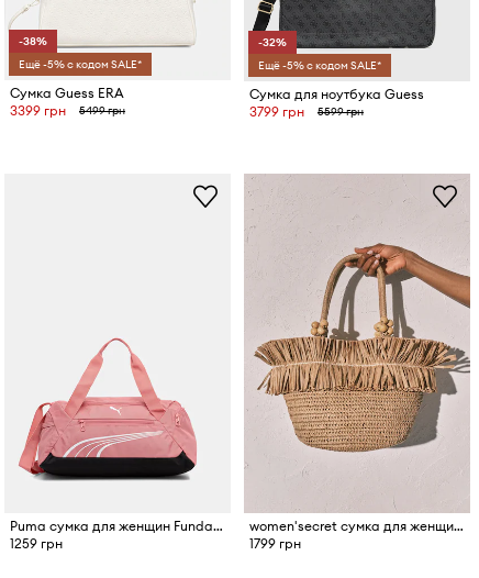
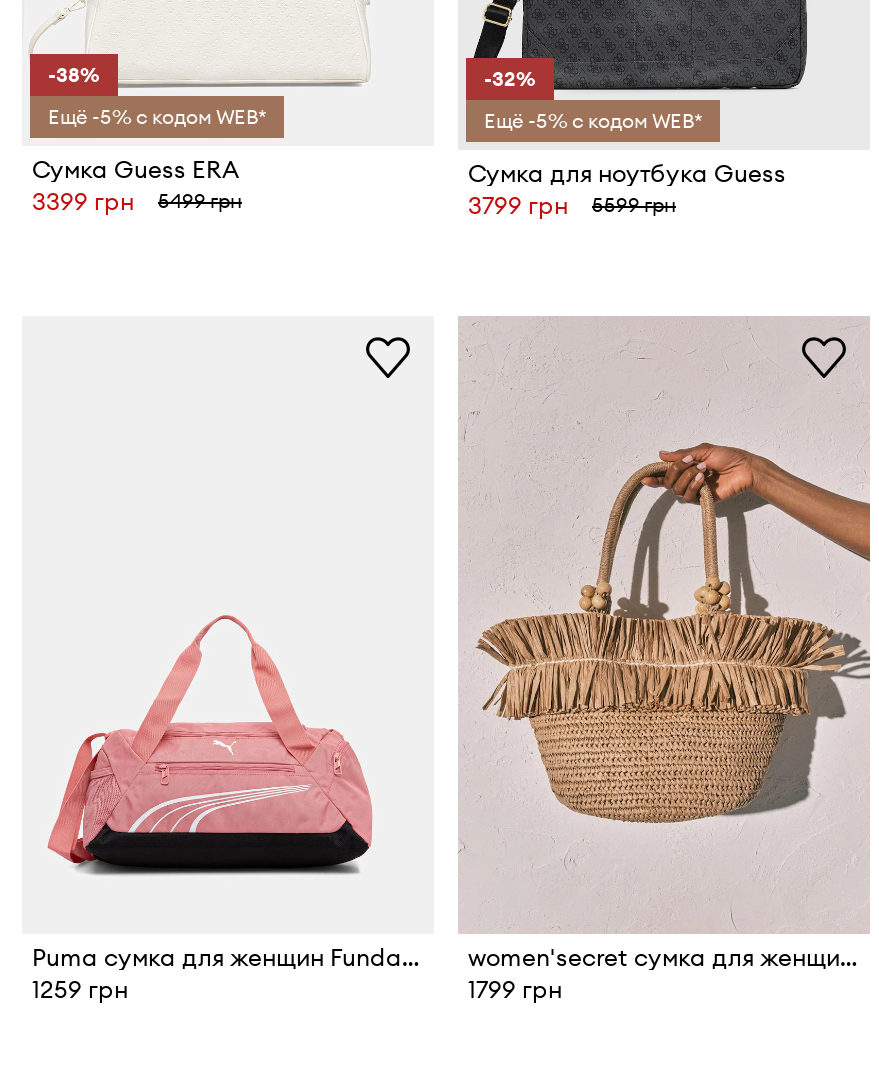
- Ещё -5% с кодом SALE*
+ Ещё -5% с кодом WEB*

- Ещё -5% с кодом SALE*
+ Ещё -5% с кодом WEB*
